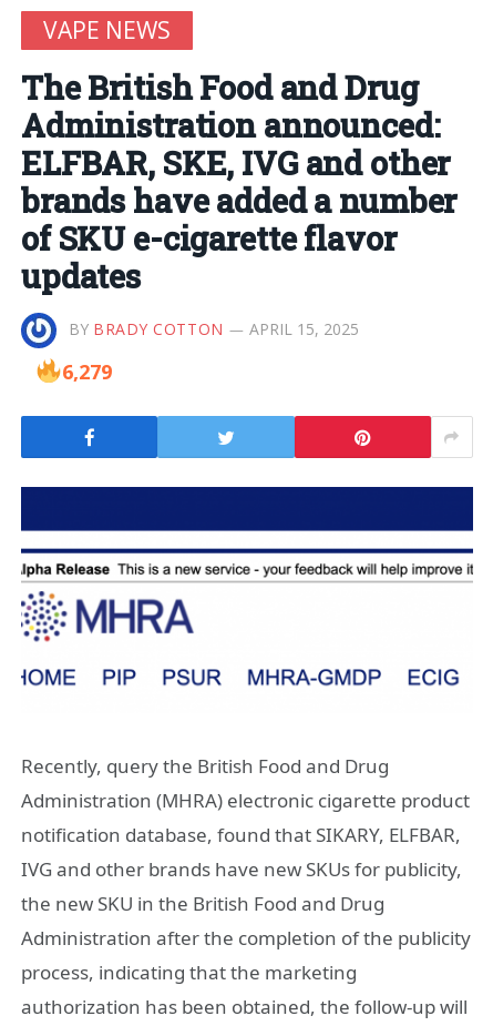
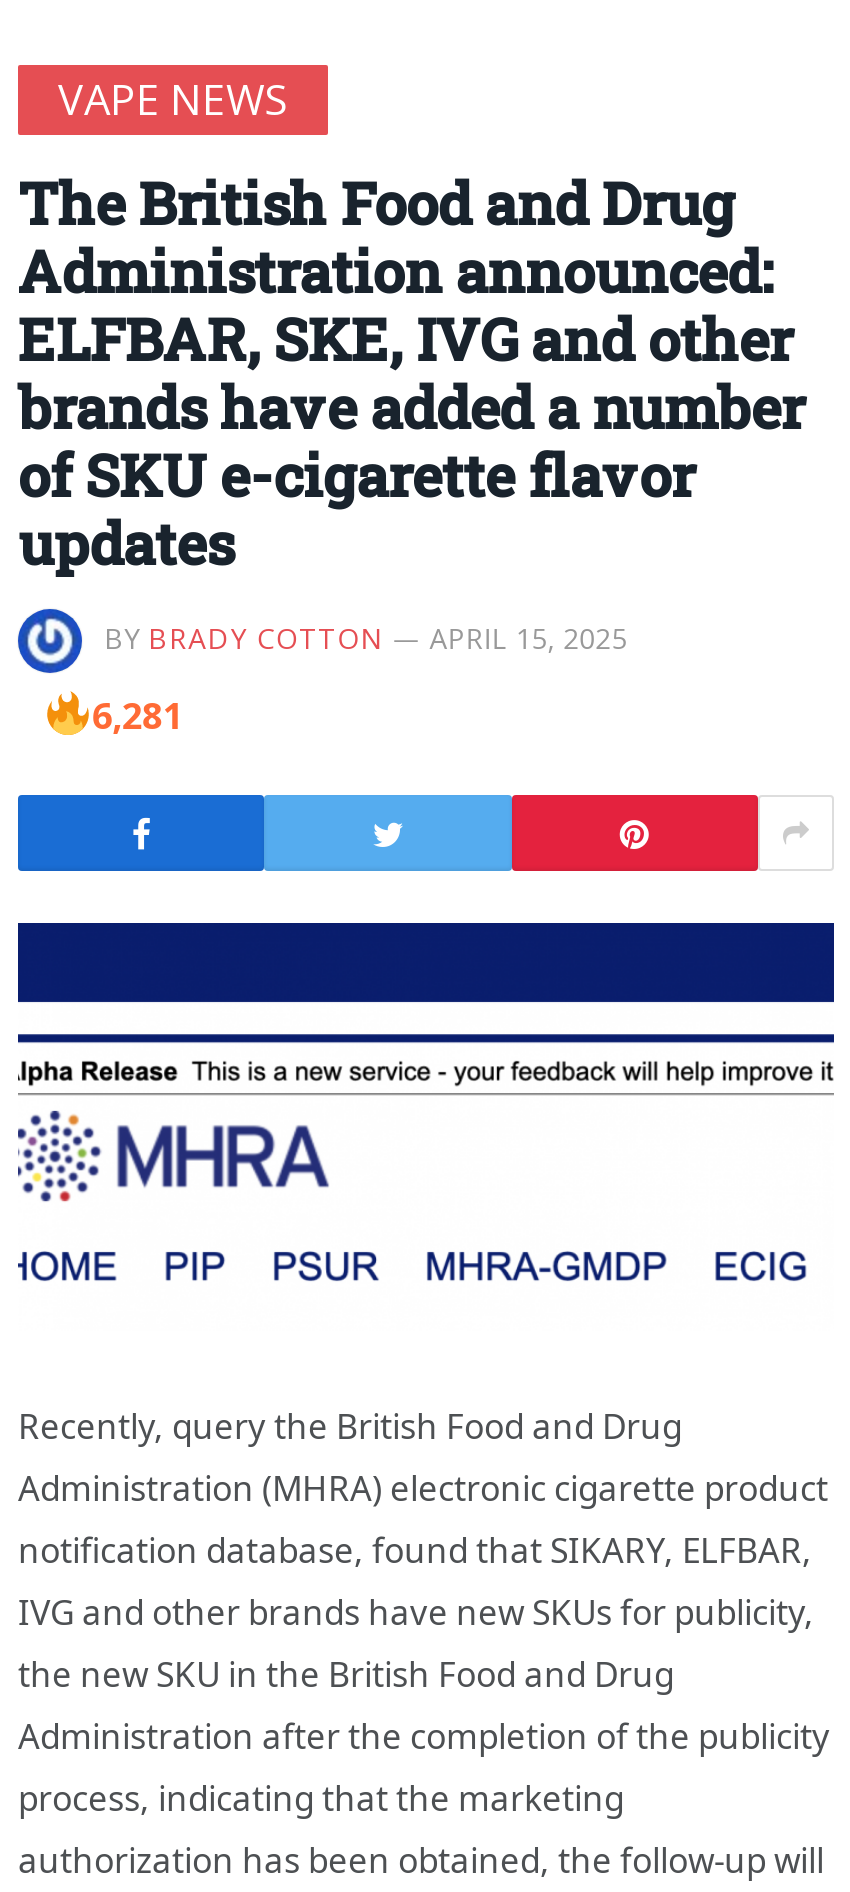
- 6,279
+ 6,281
